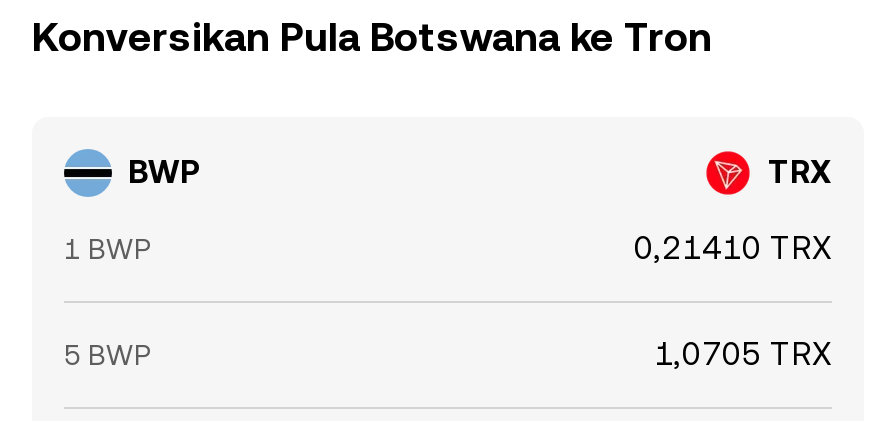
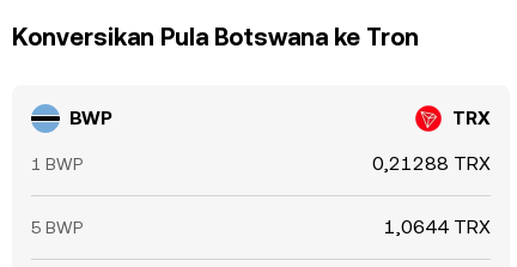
- 0,21410 TRX
+ 0,21288 TRX

- 1,0705 TRX
+ 1,0644 TRX
